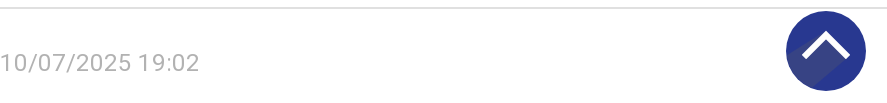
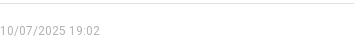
- [image]
